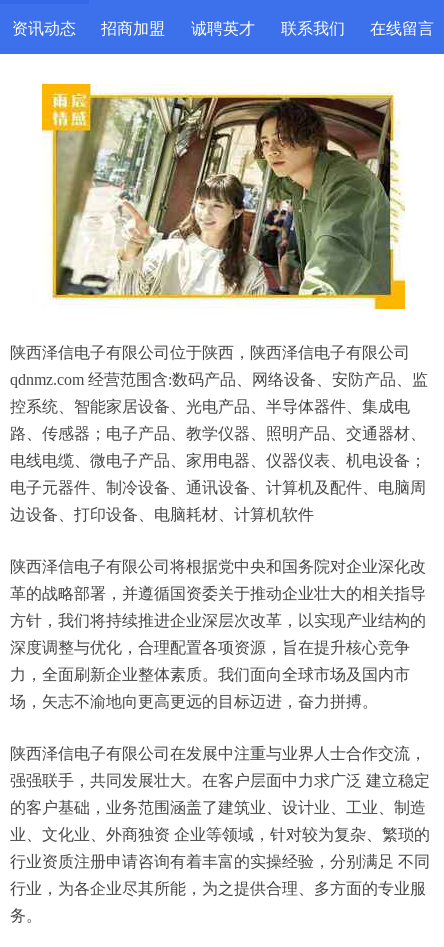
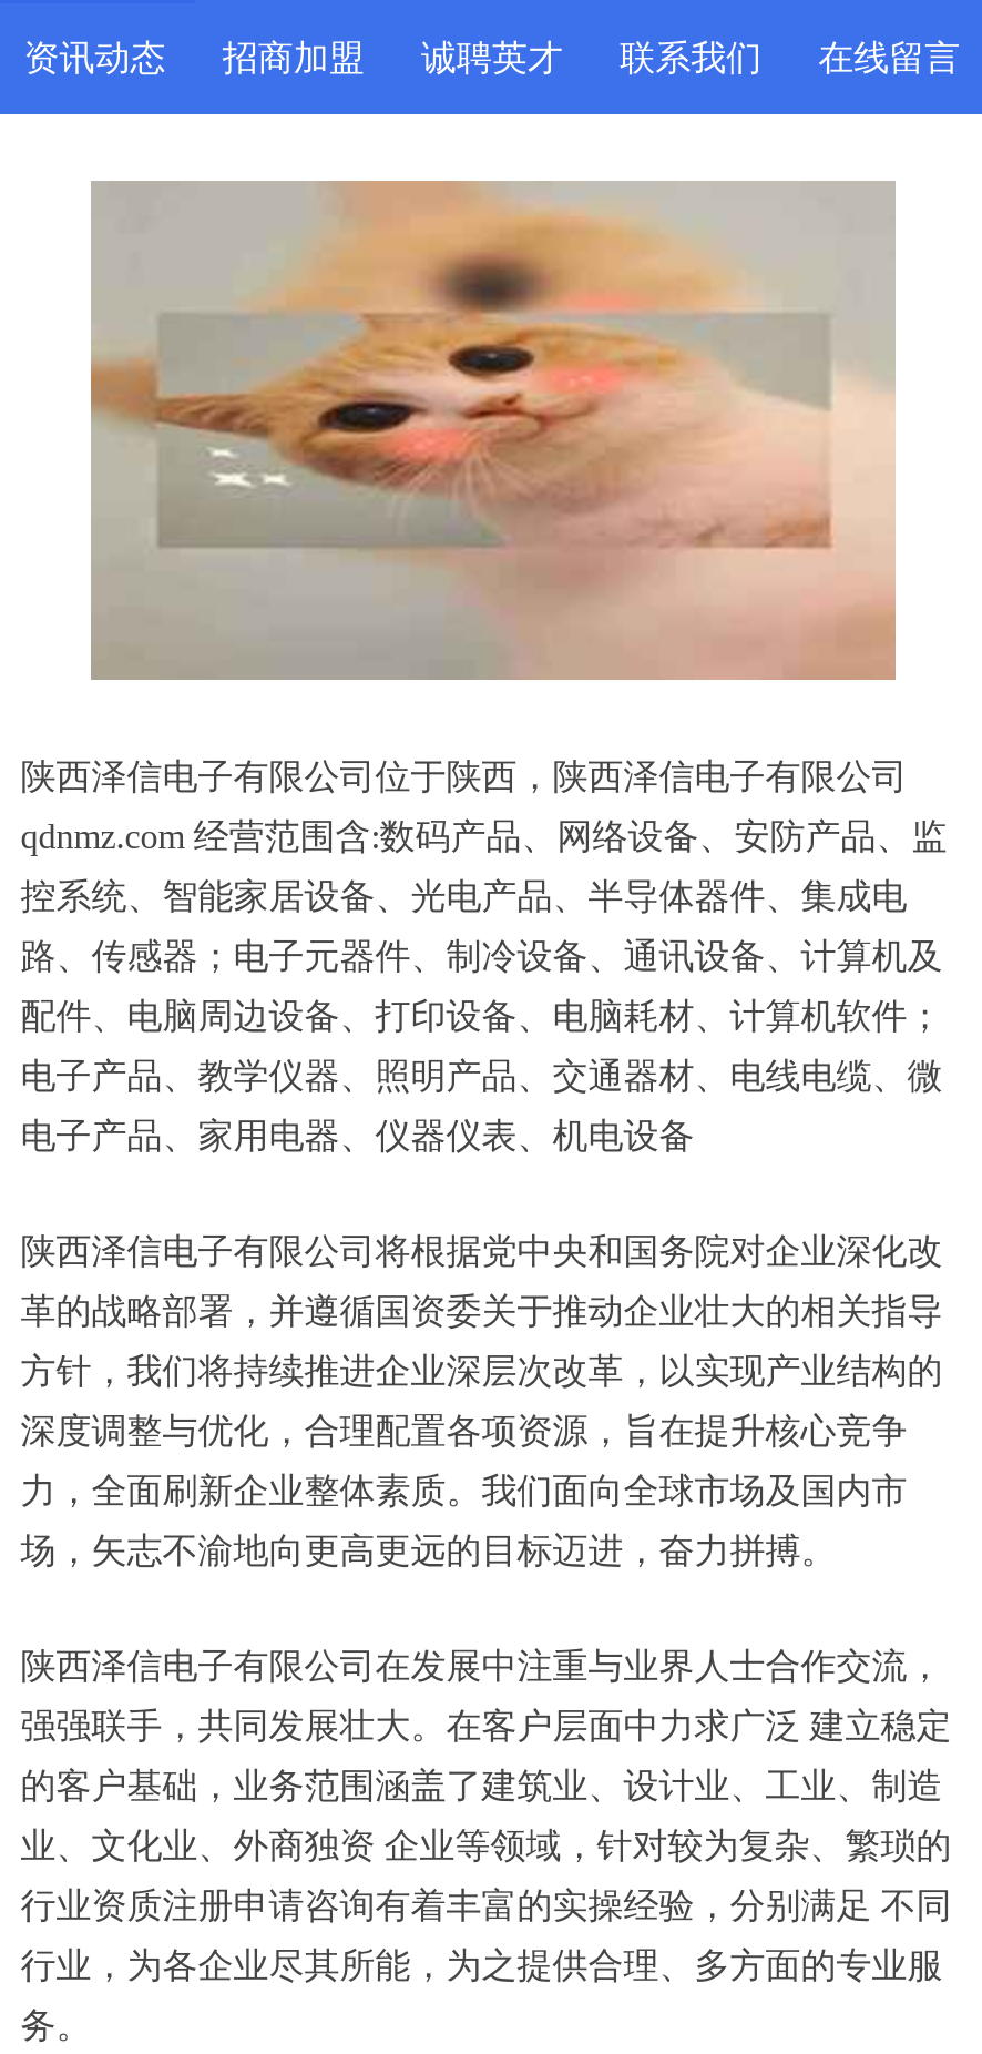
- [image]
+ [image]

- 路、传感器；电子产品、教学仪器、照明产品、交通器材、
+ 路、传感器；电子元器件、制冷设备、通讯设备、计算机及

- 电线电缆、微电子产品、家用电器、仪器仪表、机电设备；
+ 配件、电脑周边设备、打印设备、电脑耗材、计算机软件；

- 电子元器件、制冷设备、通讯设备、计算机及配件、电脑周
+ 电子产品、教学仪器、照明产品、交通器材、电线电缆、微

- 边设备、打印设备、电脑耗材、计算机软件
+ 电子产品、家用电器、仪器仪表、机电设备
